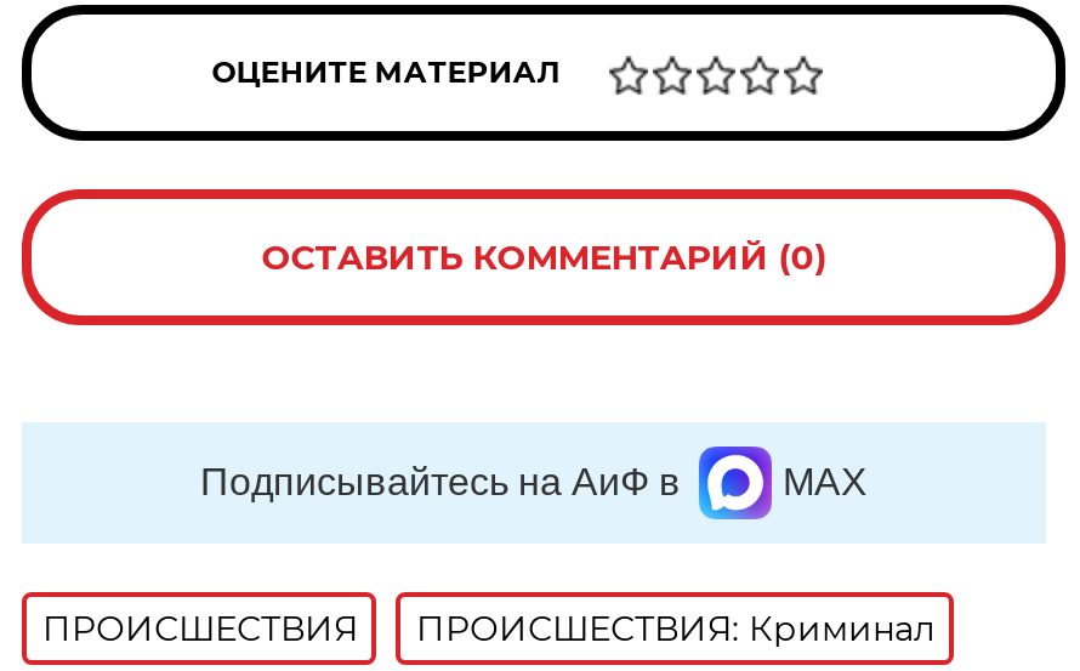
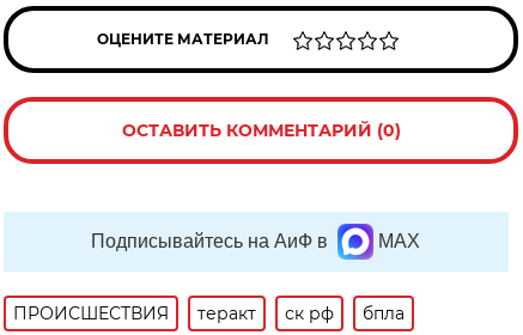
- ПРОИСШЕСТВИЯ: Криминал
+ теракт
+ ск рф
+ бпла
